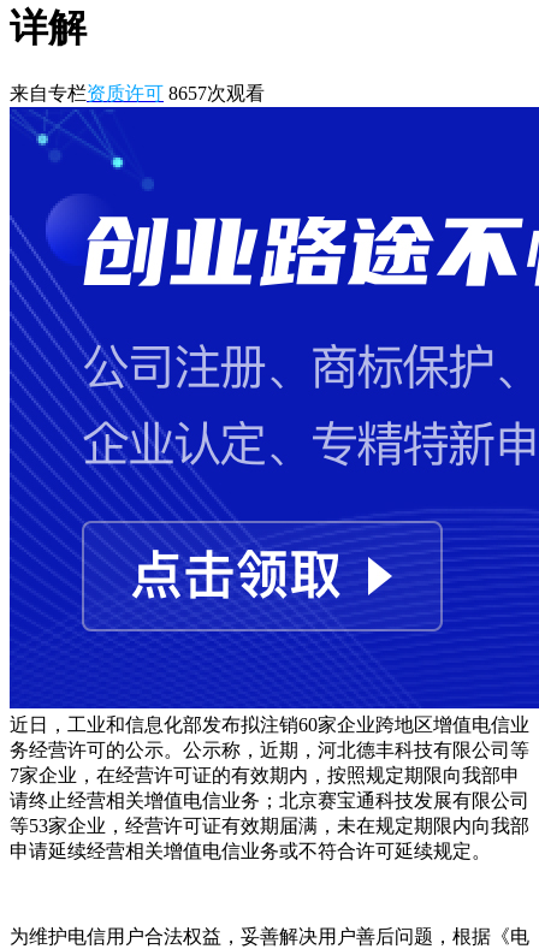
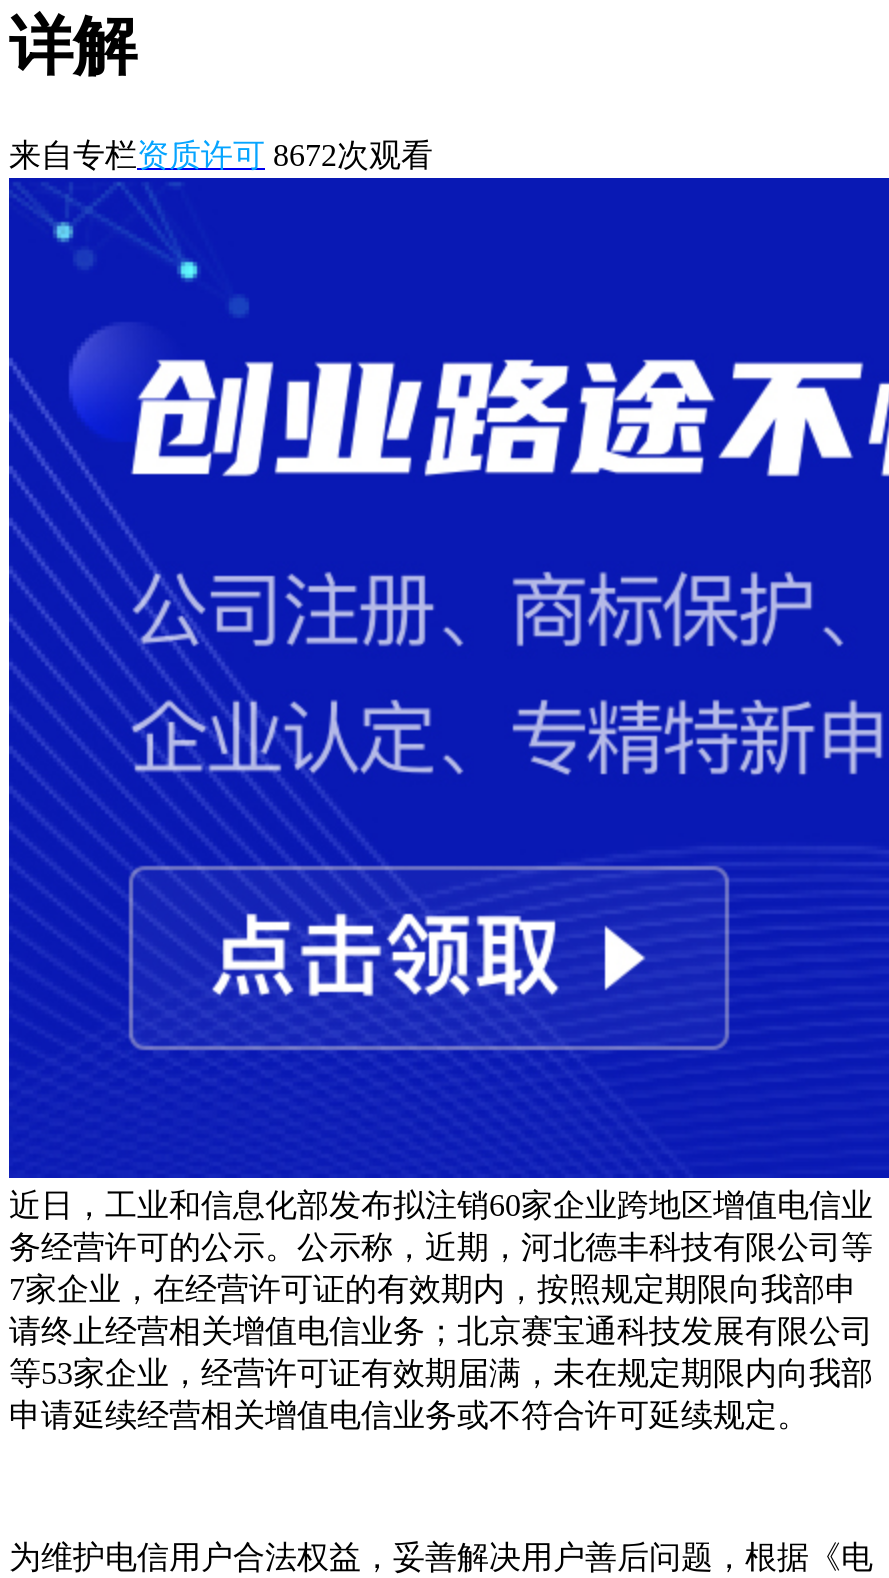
- 来自专栏资质许可 8657次观看
+ 来自专栏资质许可 8672次观看
